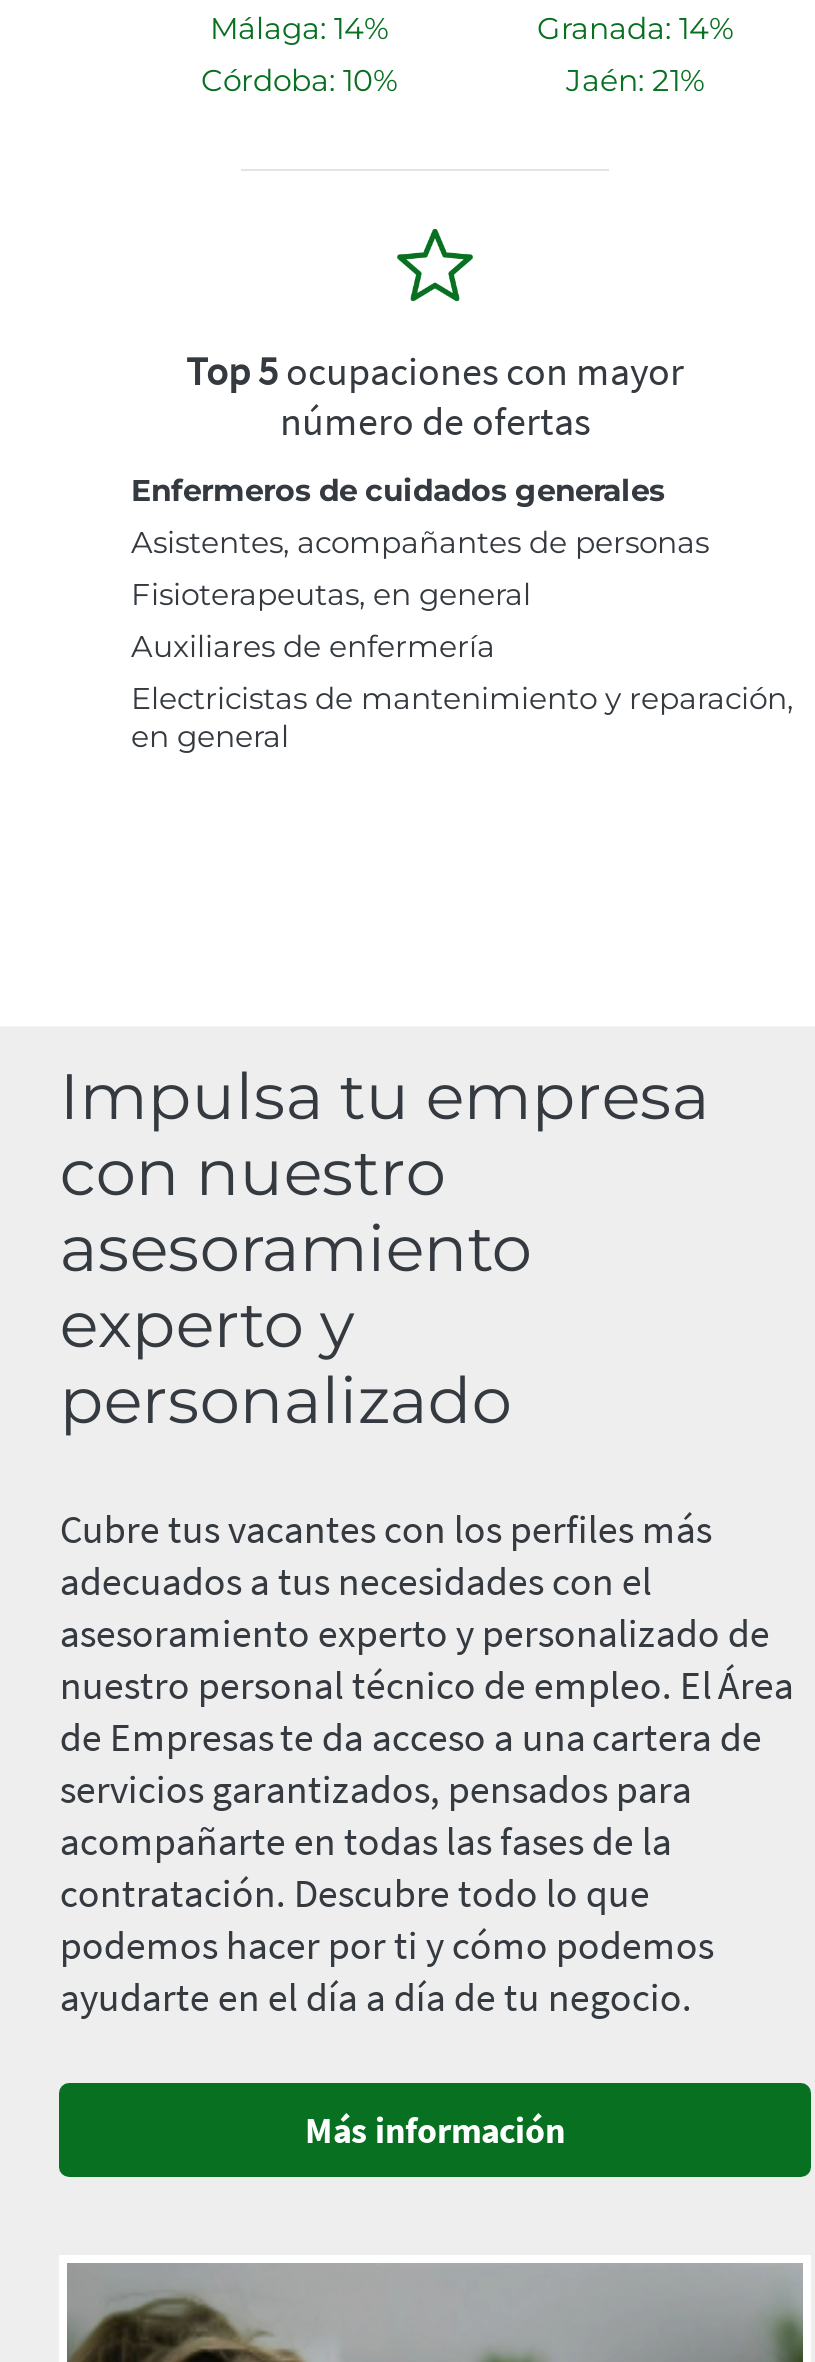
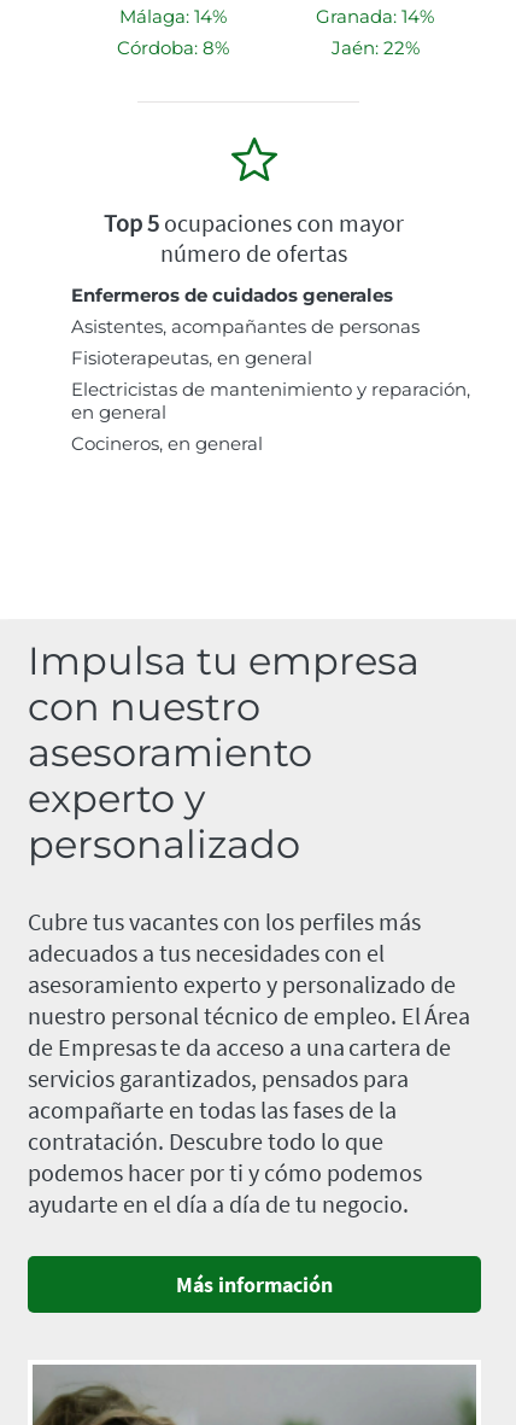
- Córdoba: 10%
+ Córdoba: 8%

- Jaén: 21%
+ Jaén: 22%

- Auxiliares de enfermería

moved up: Electricistas de mantenimiento y reparación, | en general

+ Cocineros, en general
